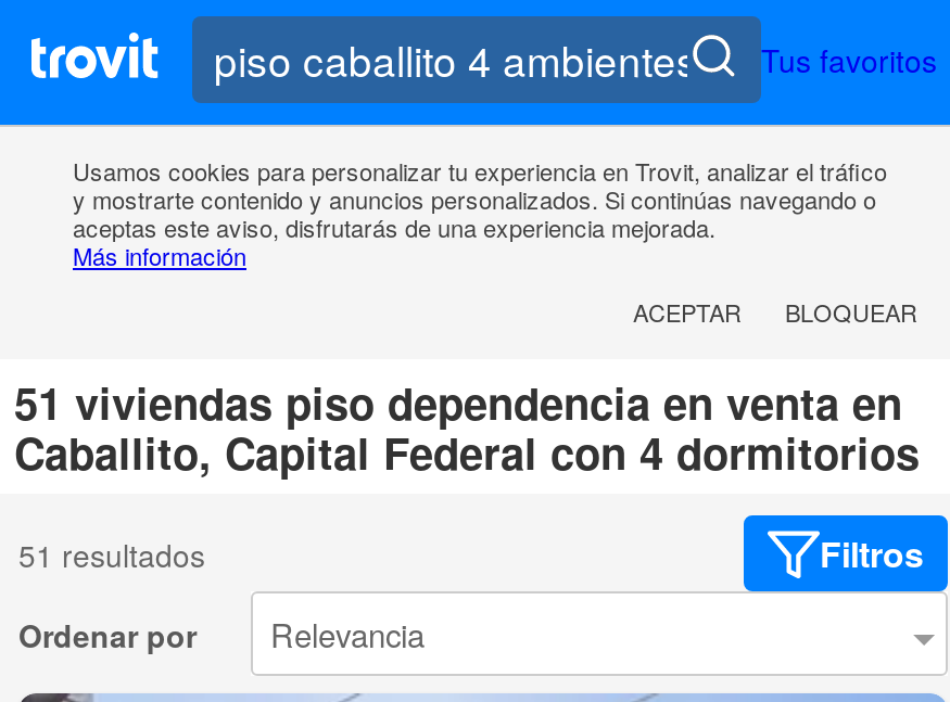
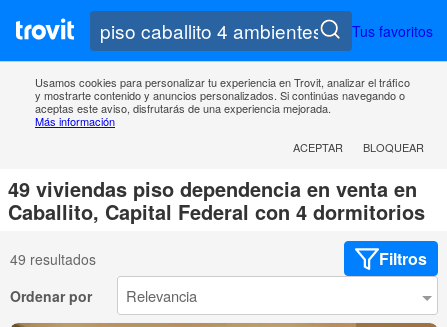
- 51 viviendas piso dependencia en venta en
+ 49 viviendas piso dependencia en venta en

- 51 resultados
+ 49 resultados
